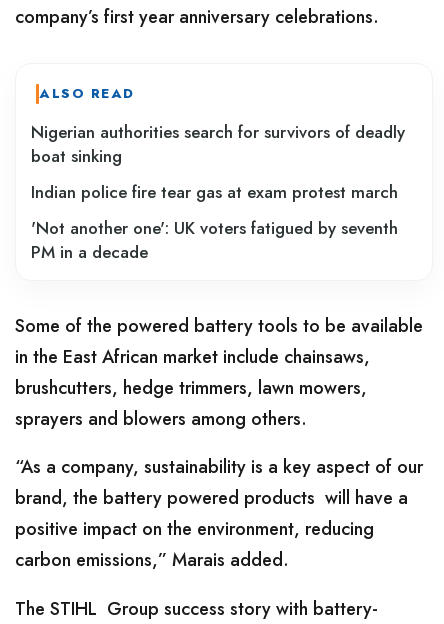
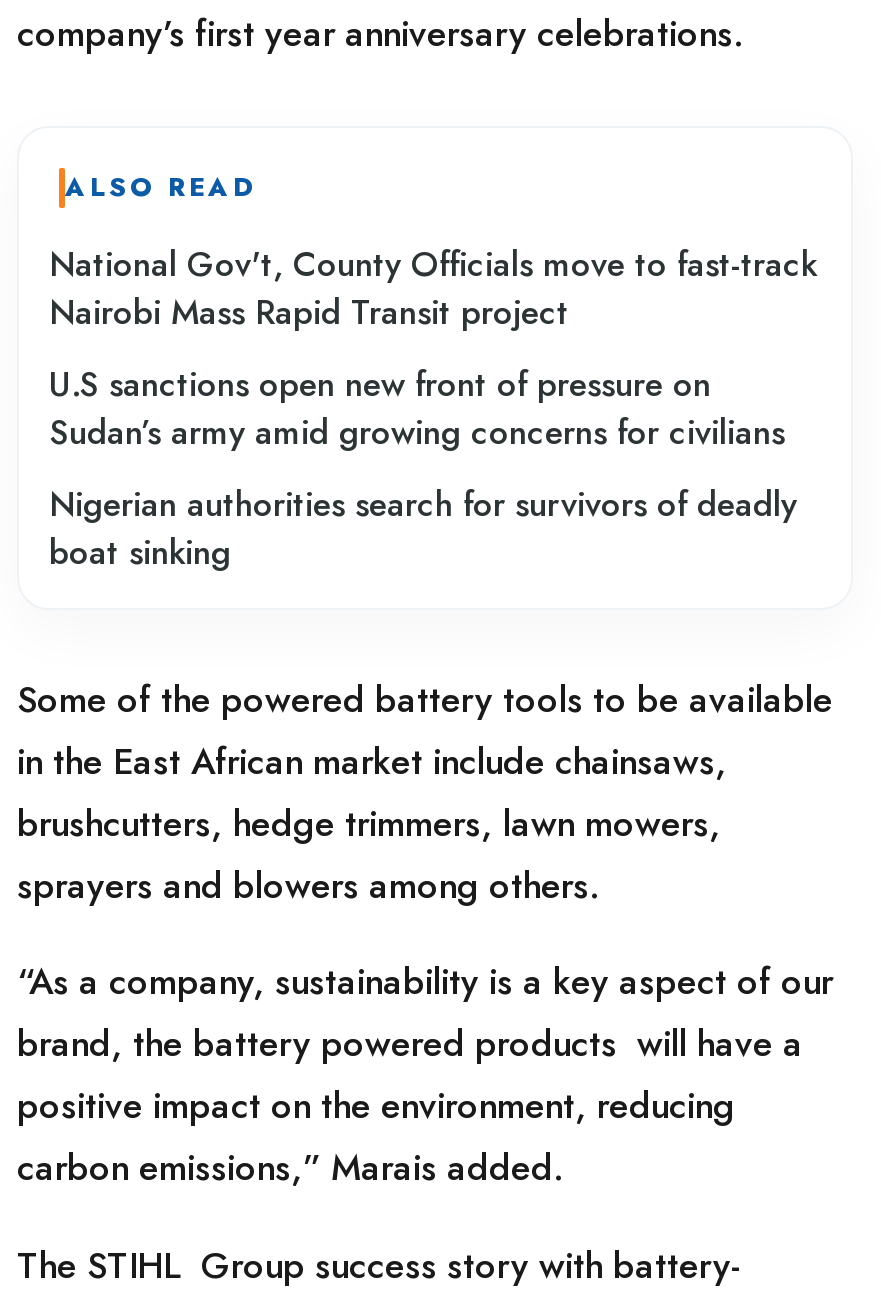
+ National Gov't, County Officials move to fast-track
+ Nairobi Mass Rapid Transit project
+ U.S sanctions open new front of pressure on
+ Sudan’s army amid growing concerns for civilians

moved down: Nigerian authorities search for survivors of deadly | boat sinking

- Indian police fire tear gas at exam protest march
- 'Not another one': UK voters fatigued by seventh
- PM in a decade
